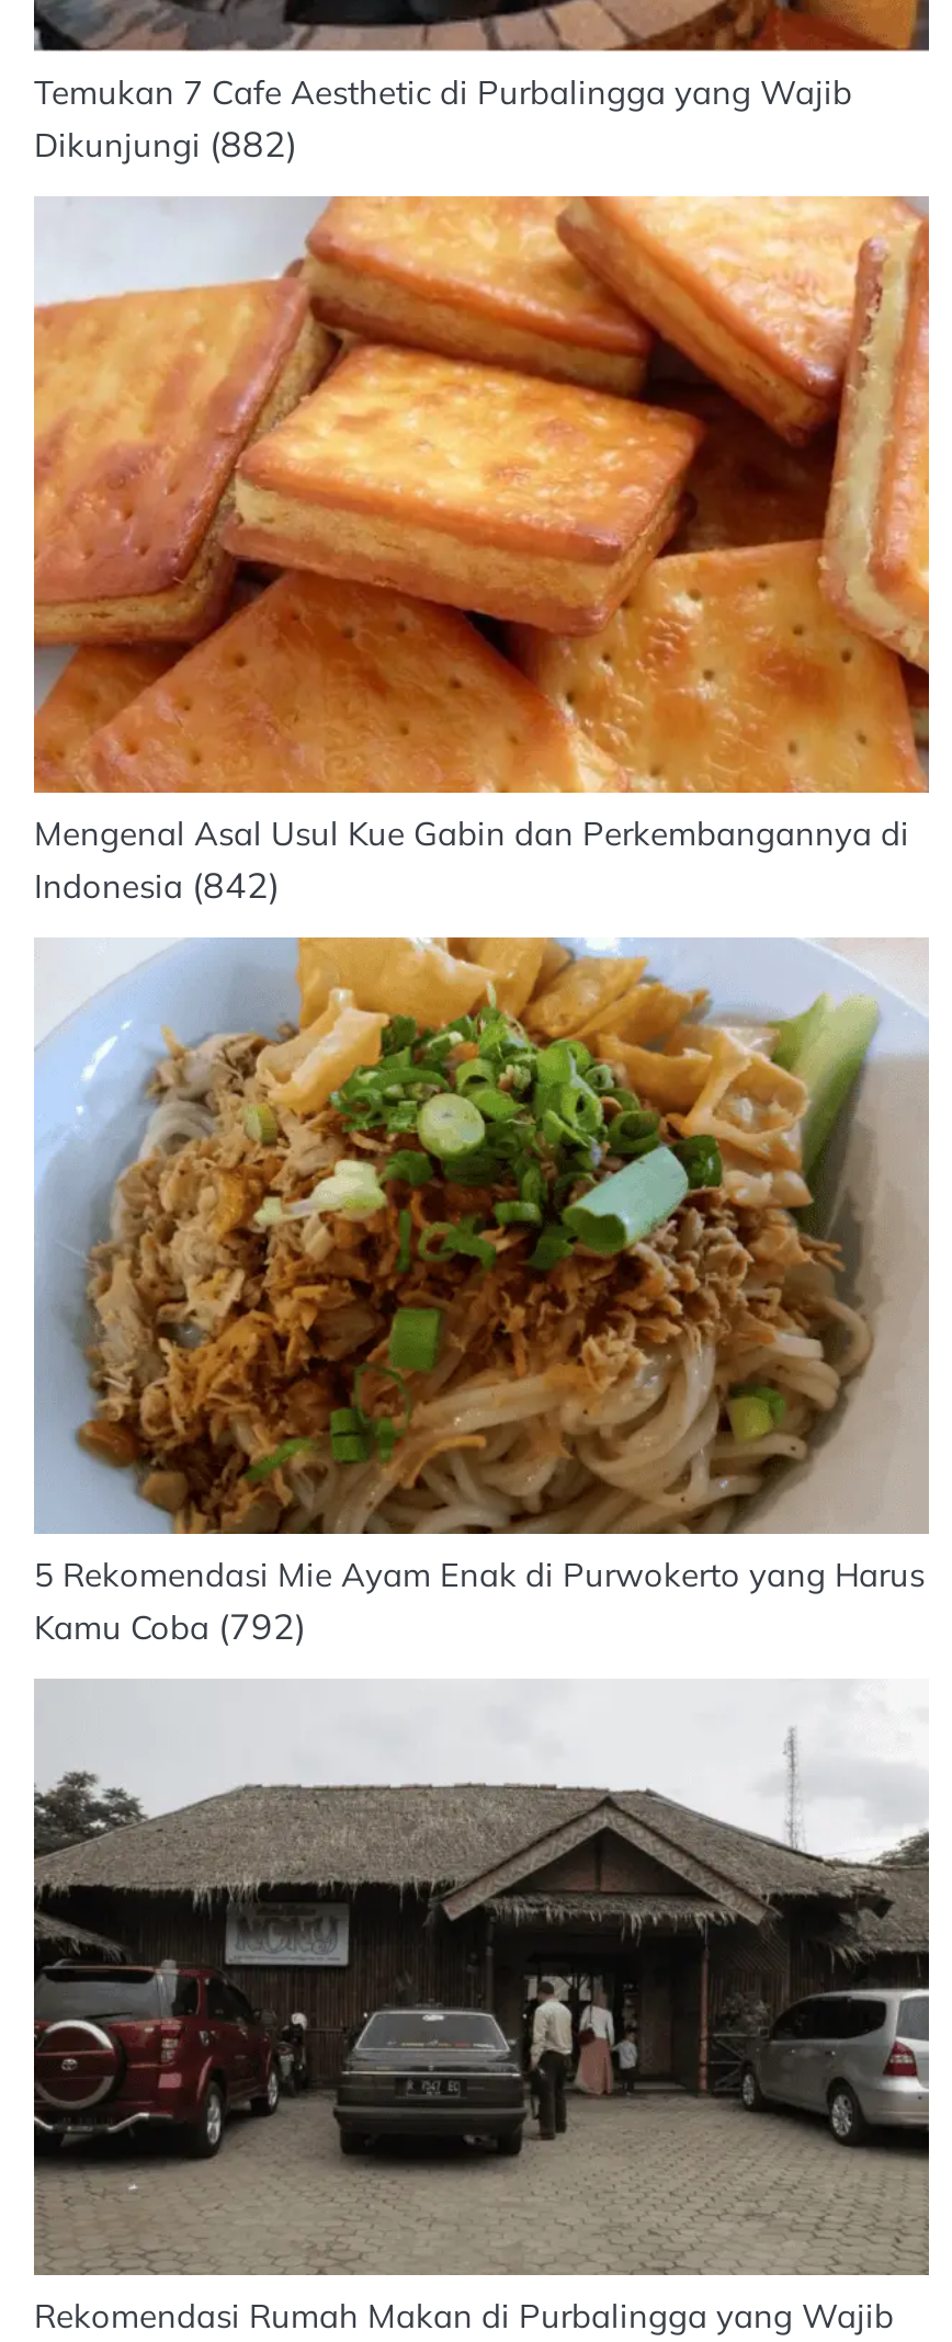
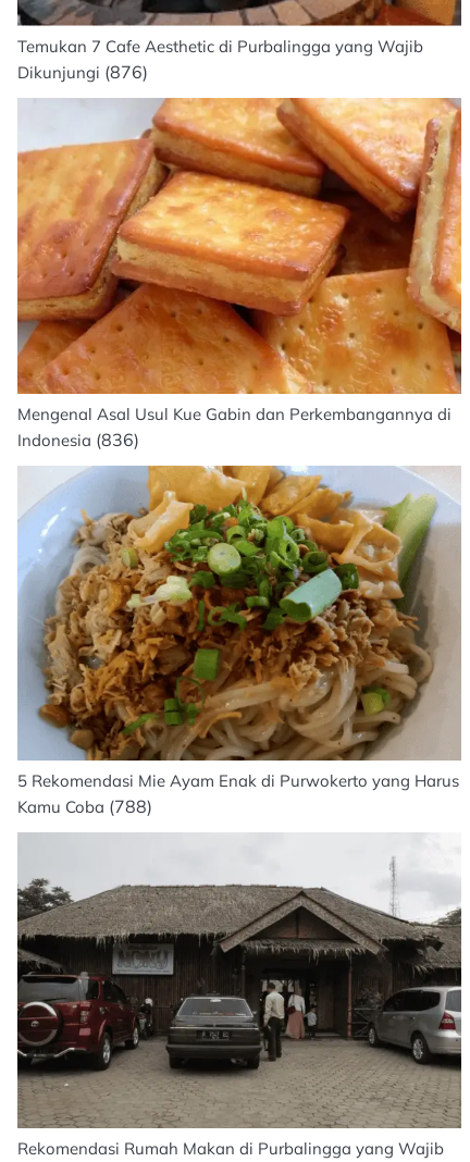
- Dikunjungi (882)
+ Dikunjungi (876)

- Indonesia (842)
+ Indonesia (836)

- Kamu Coba (792)
+ Kamu Coba (788)
